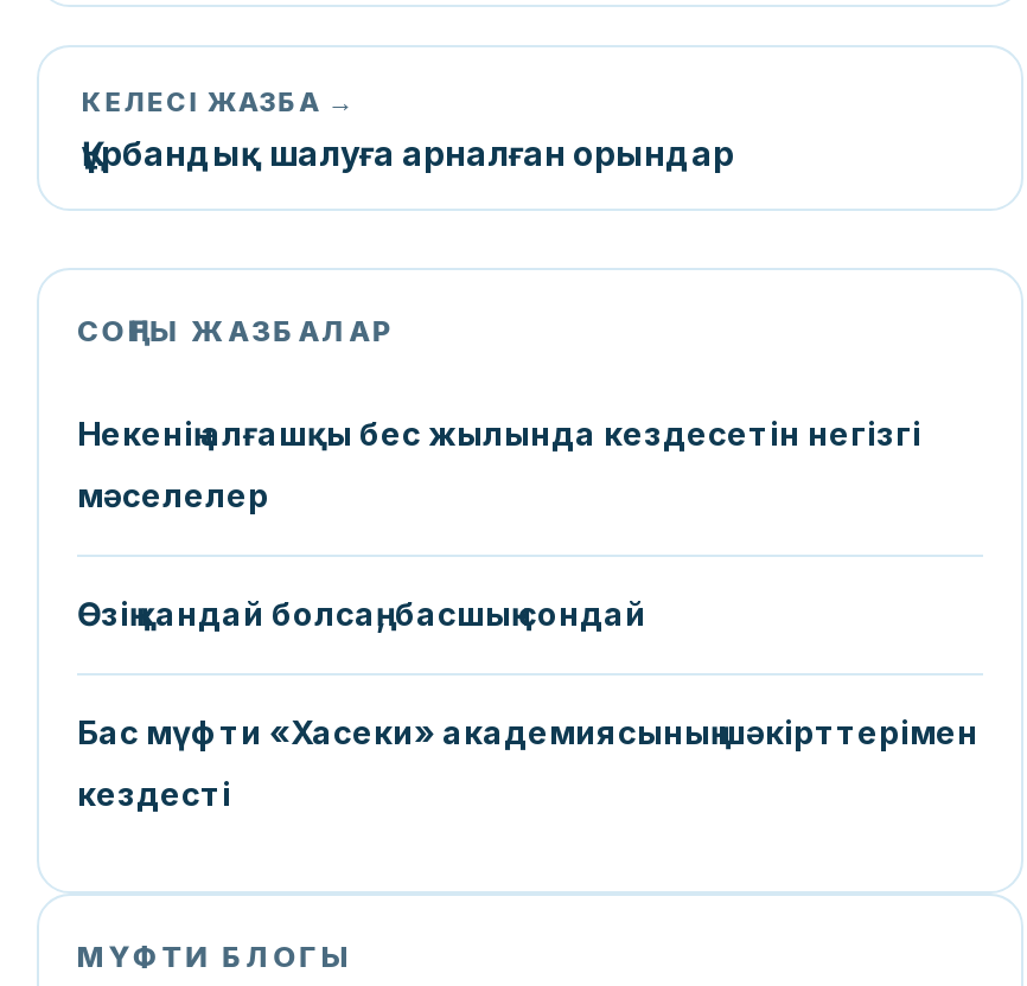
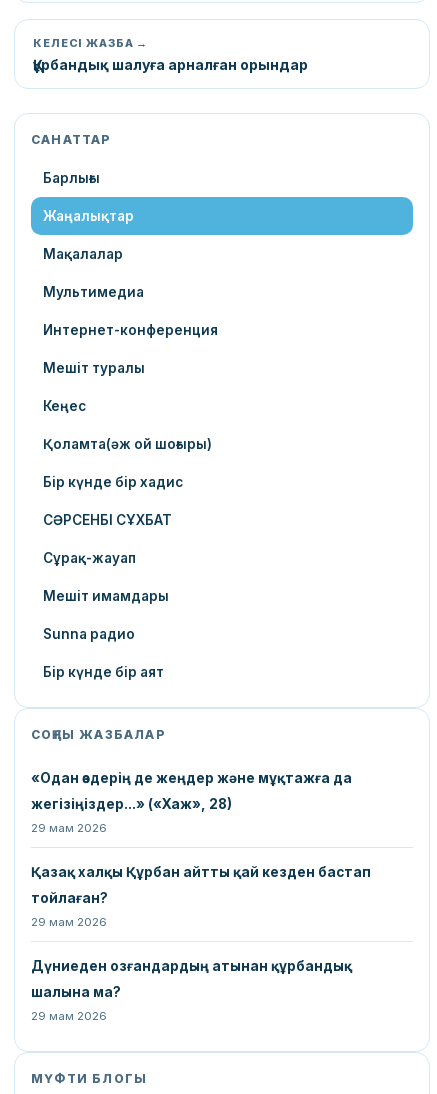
+ САНАТТАР
+ Барлығы
+ Жаңалықтар
+ Мақалалар
+ Мультимедиа
+ Интернет-конференция
+ Мешіт туралы
+ Кеңес
+ Қоламта(әж ой шоғыры)
+ Бір күнде бір хадис
+ СӘРСЕНБІ СҰХБАТ
+ Сұрақ-жауап
+ Мешіт имамдары
+ Sunna радио
+ Бір күнде бір аят

- Некенің алғашқы бес жылында кездесетін негізгі
- мәселелер
- Өзің қандай болсаң, басшың сондай
- Бас мүфти «Хасеки» академиясының шәкірттерімен
- кездесті
+ «Одан өздерің де жеңдер жəне мұқтажға да
+ жегізіңіздер...» («Хаж», 28)
+ 29 мам 2026
+ Қазақ халқы Құрбан айтты қай кезден бастап
+ тойлаған?
+ 29 мам 2026
+ Дүниеден озғандардың атынан құрбандық
+ шалына ма?
+ 29 мам 2026
